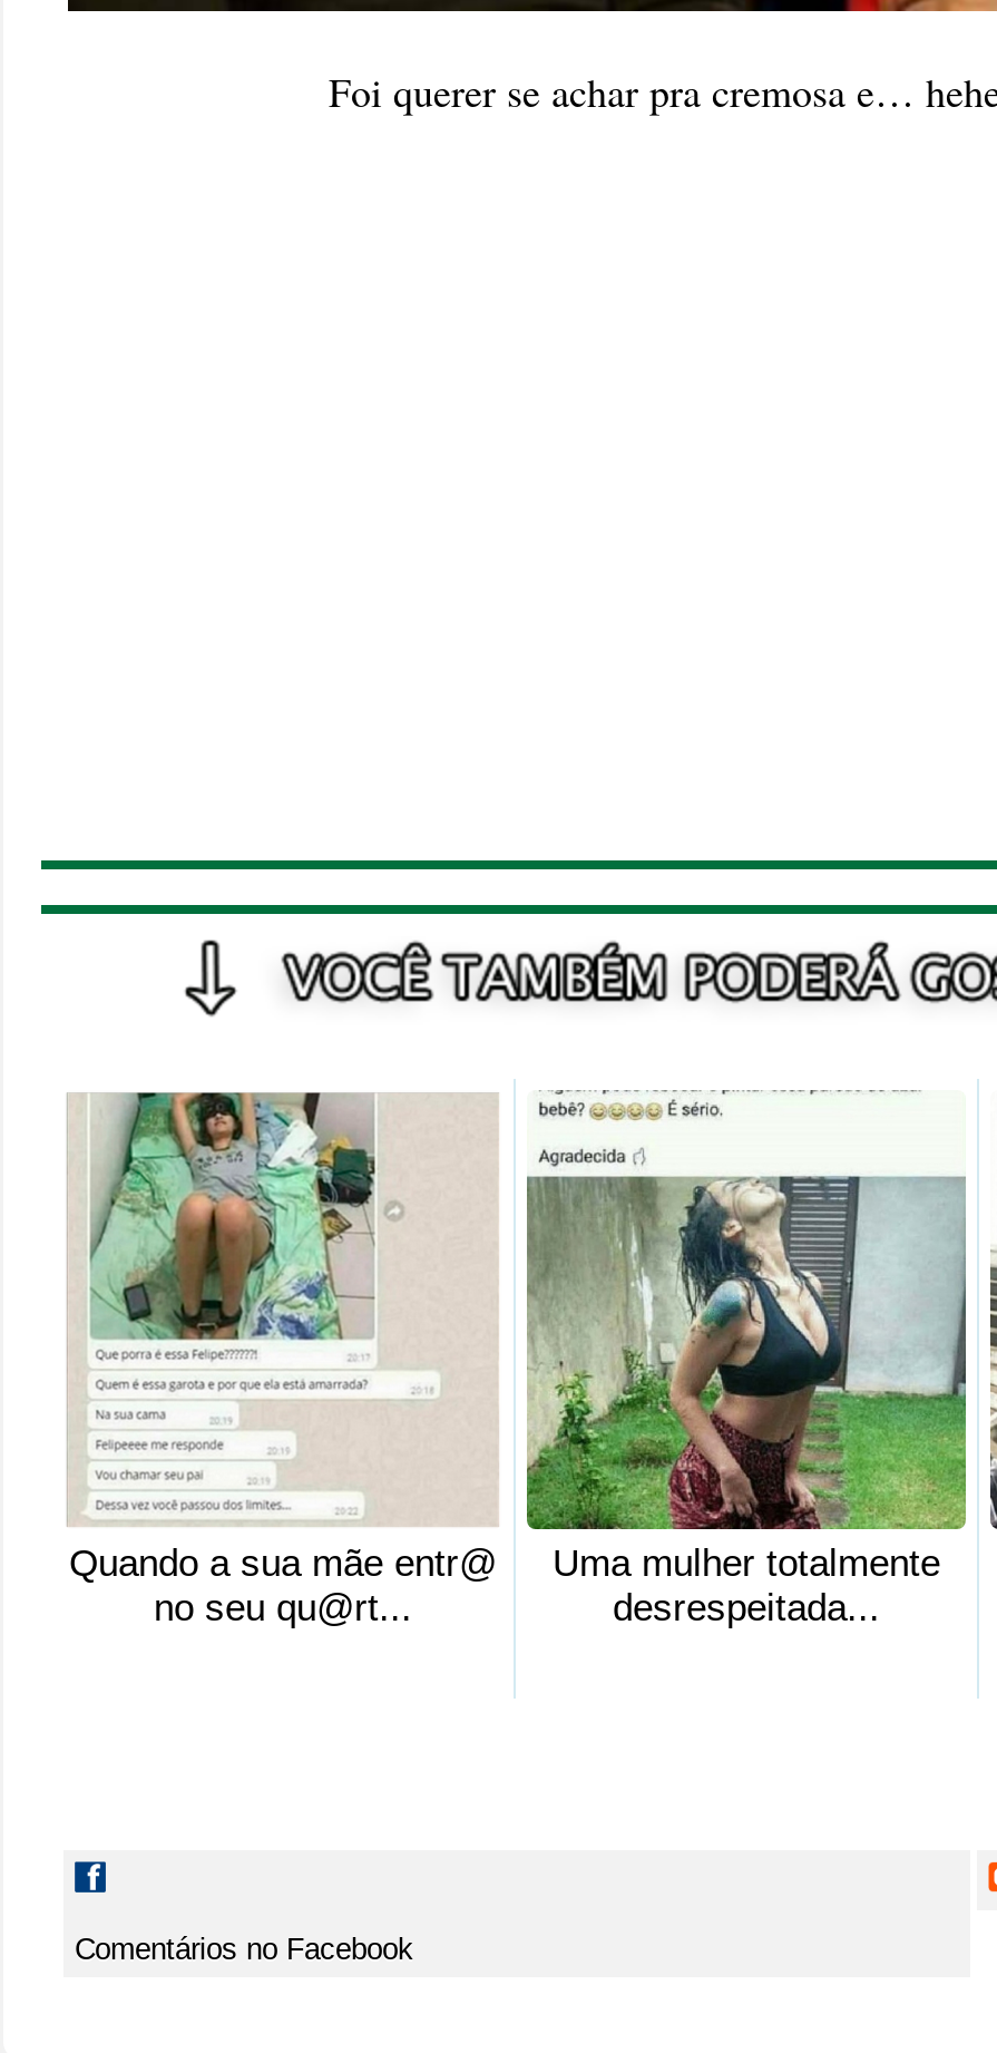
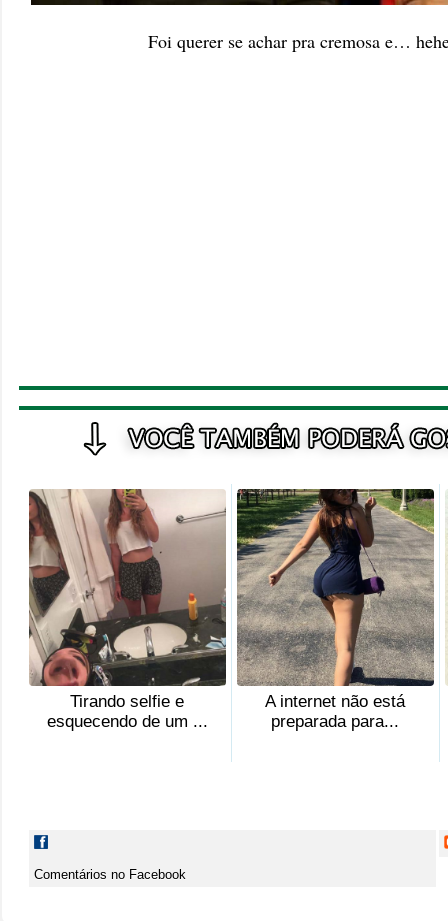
- [image]
- Quando a sua mãe entr@
- no seu qu@rt...
+ [image]
+ Tirando selfie e
+ esquecendo de um ...

- [image]
- Uma mulher totalmente
- desrespeitada...
+ [image]
+ A internet não está
+ preparada para...
